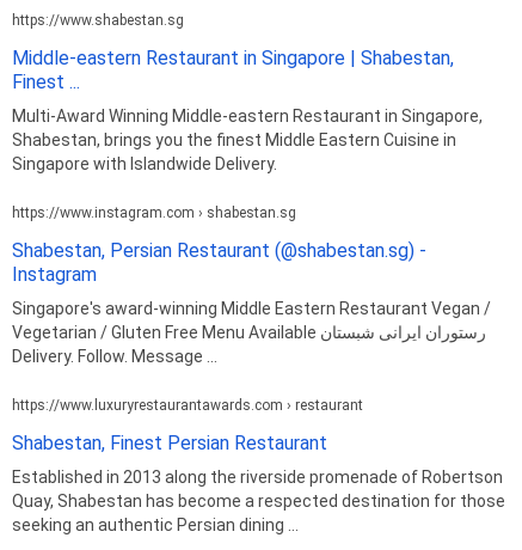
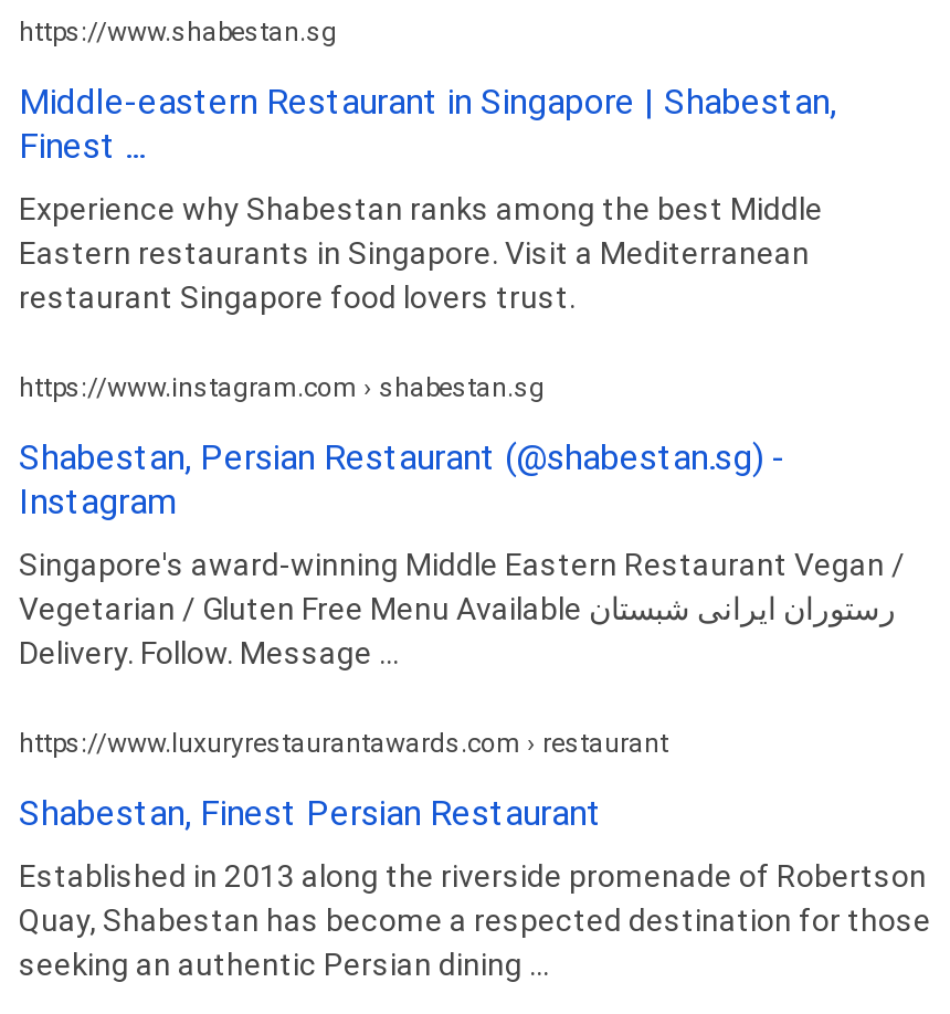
- Multi-Award Winning Middle-eastern Restaurant in Singapore,
- Shabestan, brings you the finest Middle Eastern Cuisine in
- Singapore with Islandwide Delivery.
+ Experience why Shabestan ranks among the best Middle
+ Eastern restaurants in Singapore. Visit a Mediterranean
+ restaurant Singapore food lovers trust.
